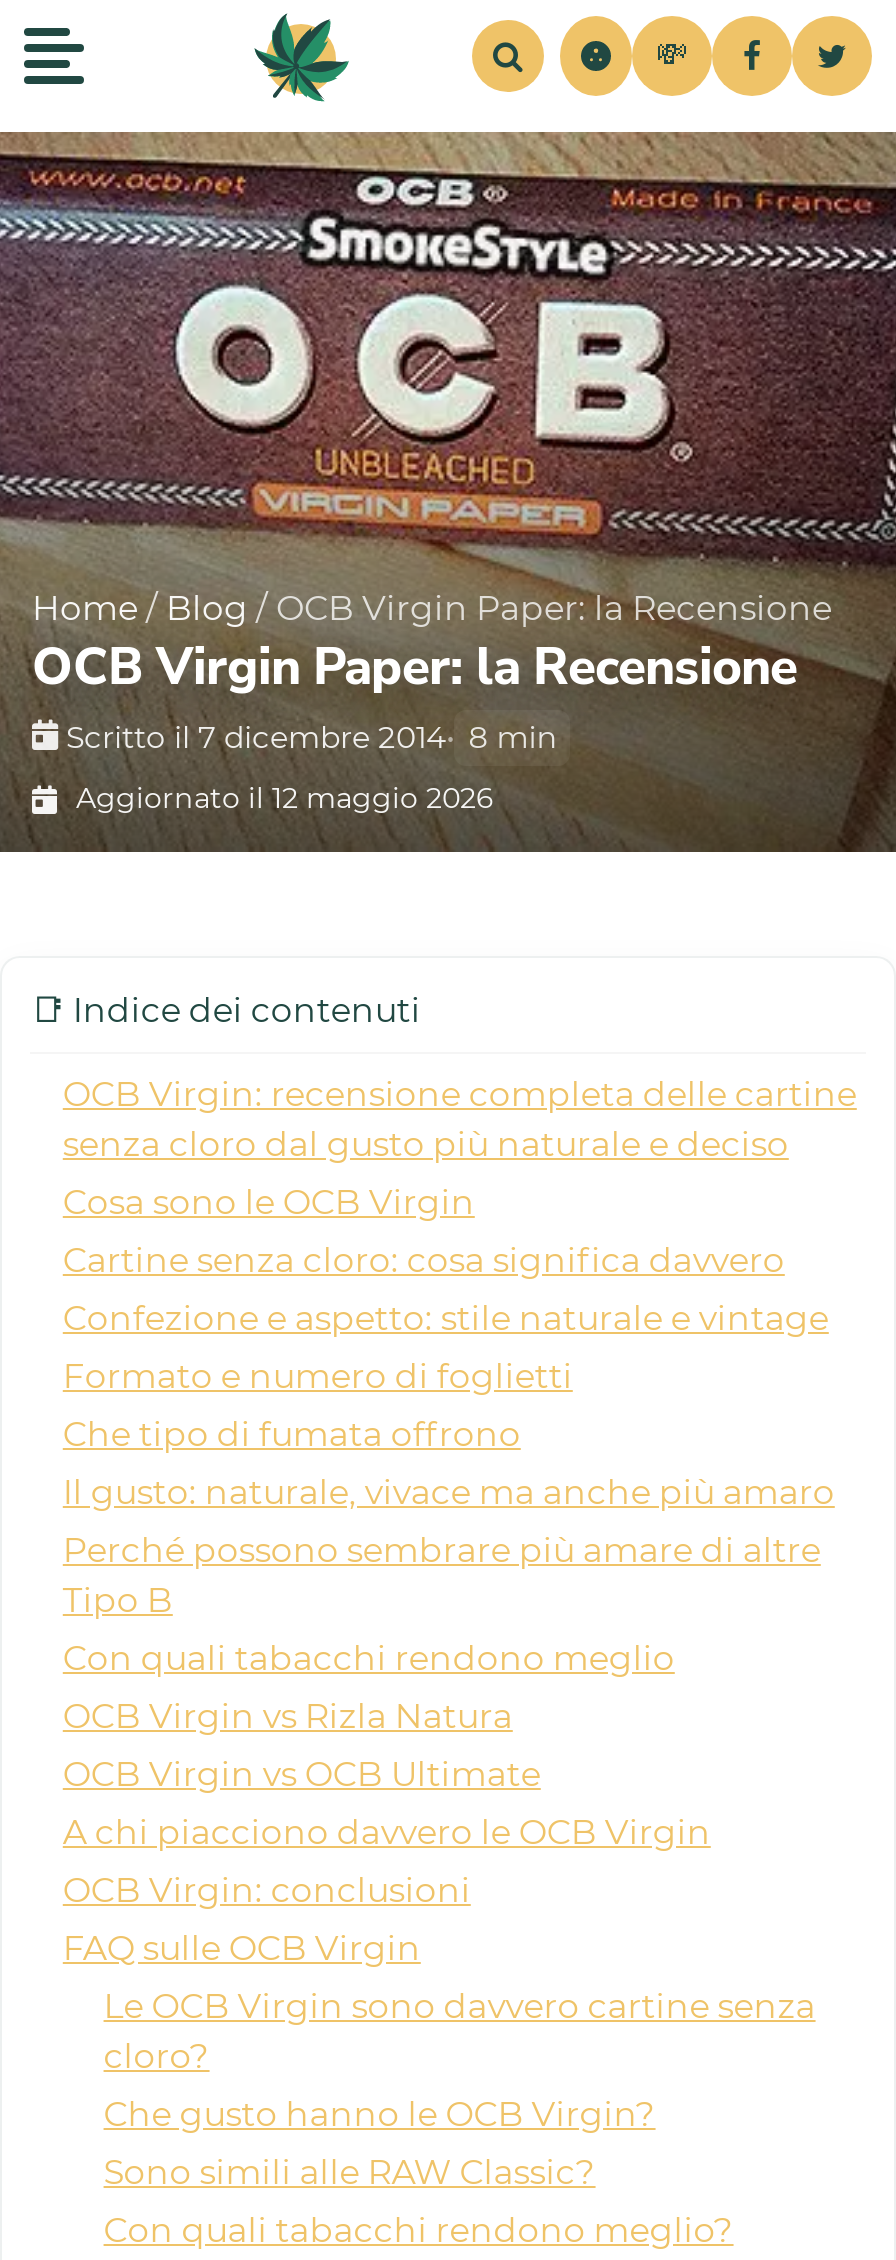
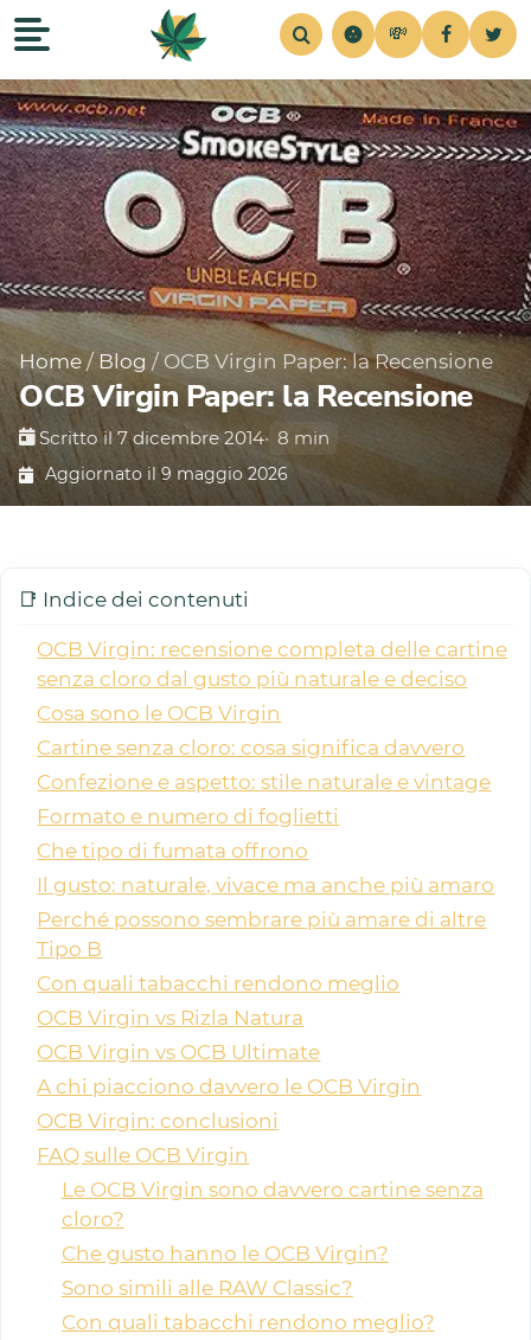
- Aggiornato il 12 maggio 2026
+ Aggiornato il 9 maggio 2026
